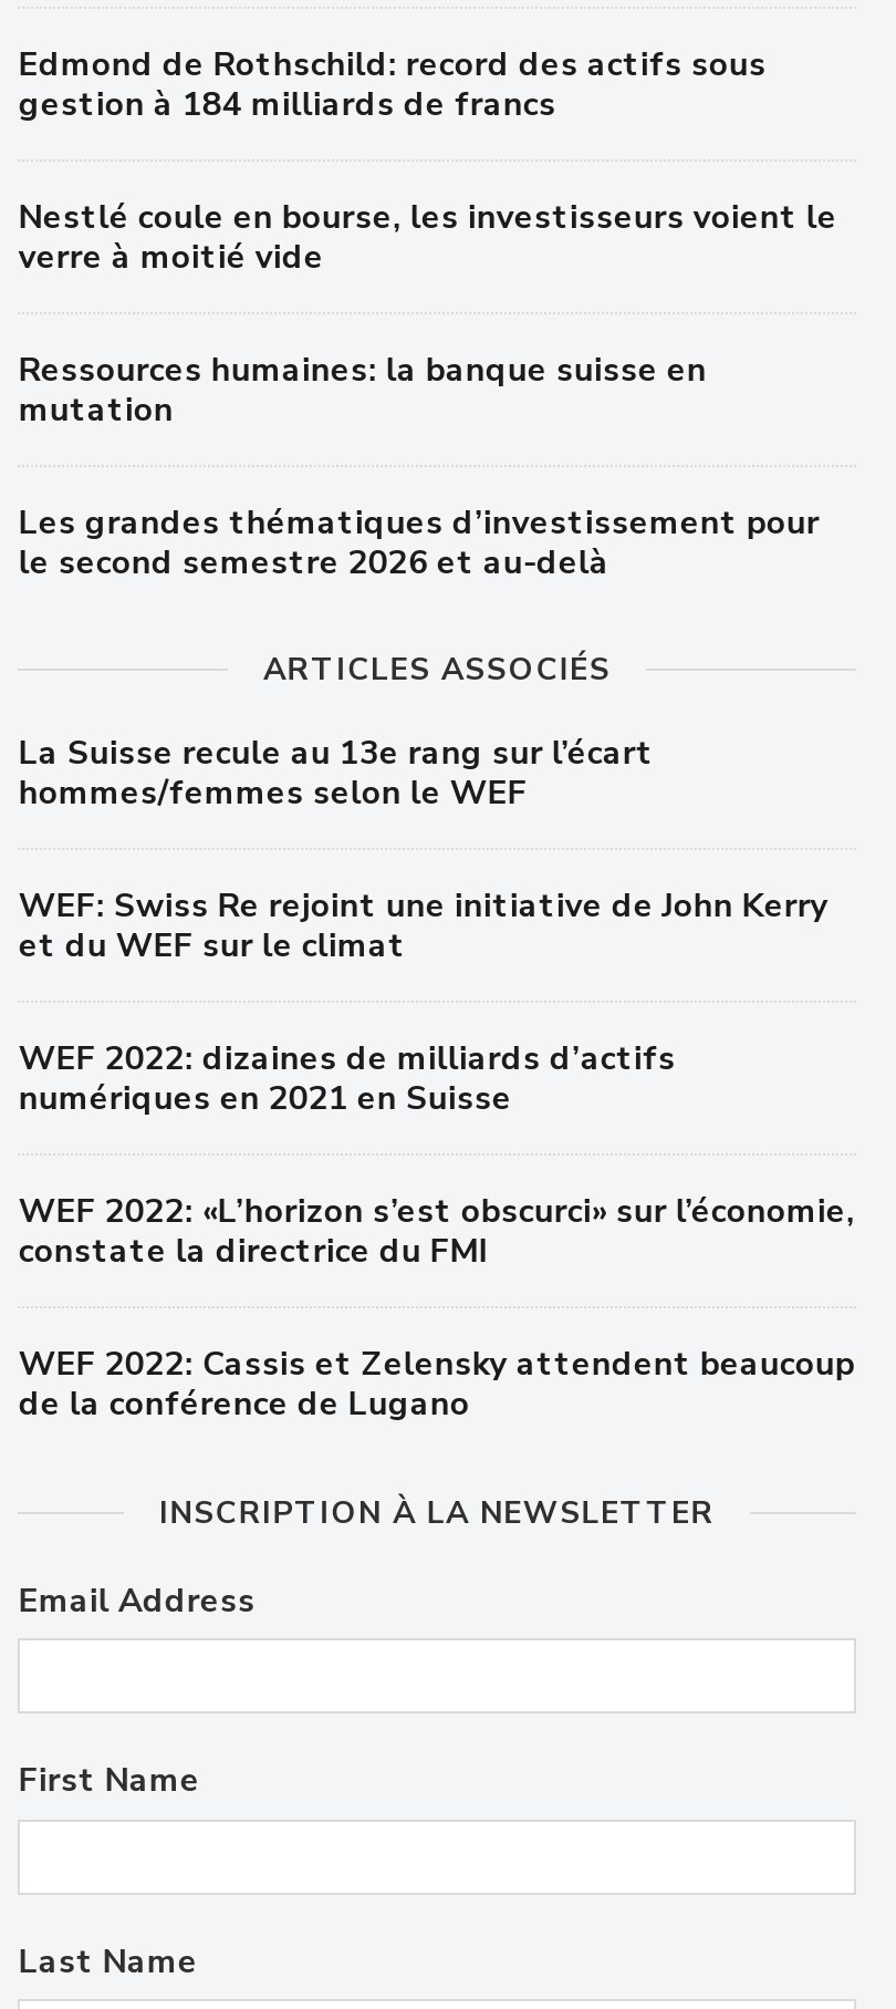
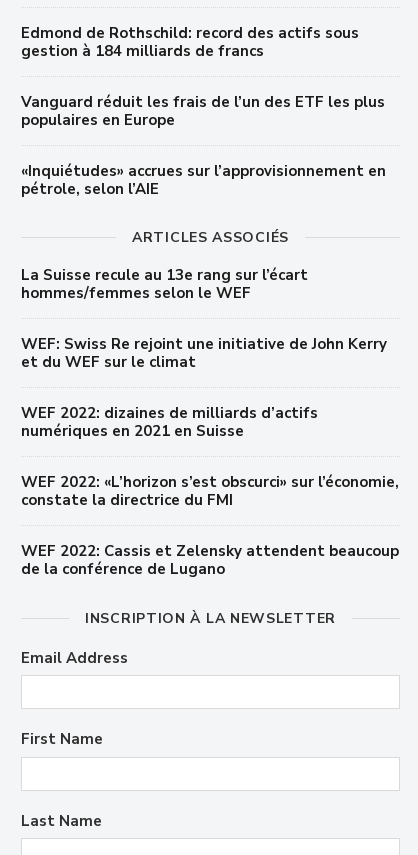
- Nestlé coule en bourse, les investisseurs voient le
- verre à moitié vide
- Ressources humaines: la banque suisse en
- mutation
- Les grandes thématiques d’investissement pour
- le second semestre 2026 et au-delà
+ Vanguard réduit les frais de l’un des ETF les plus
+ populaires en Europe
+ «Inquiétudes» accrues sur l’approvisionnement en
+ pétrole, selon l’AIE
